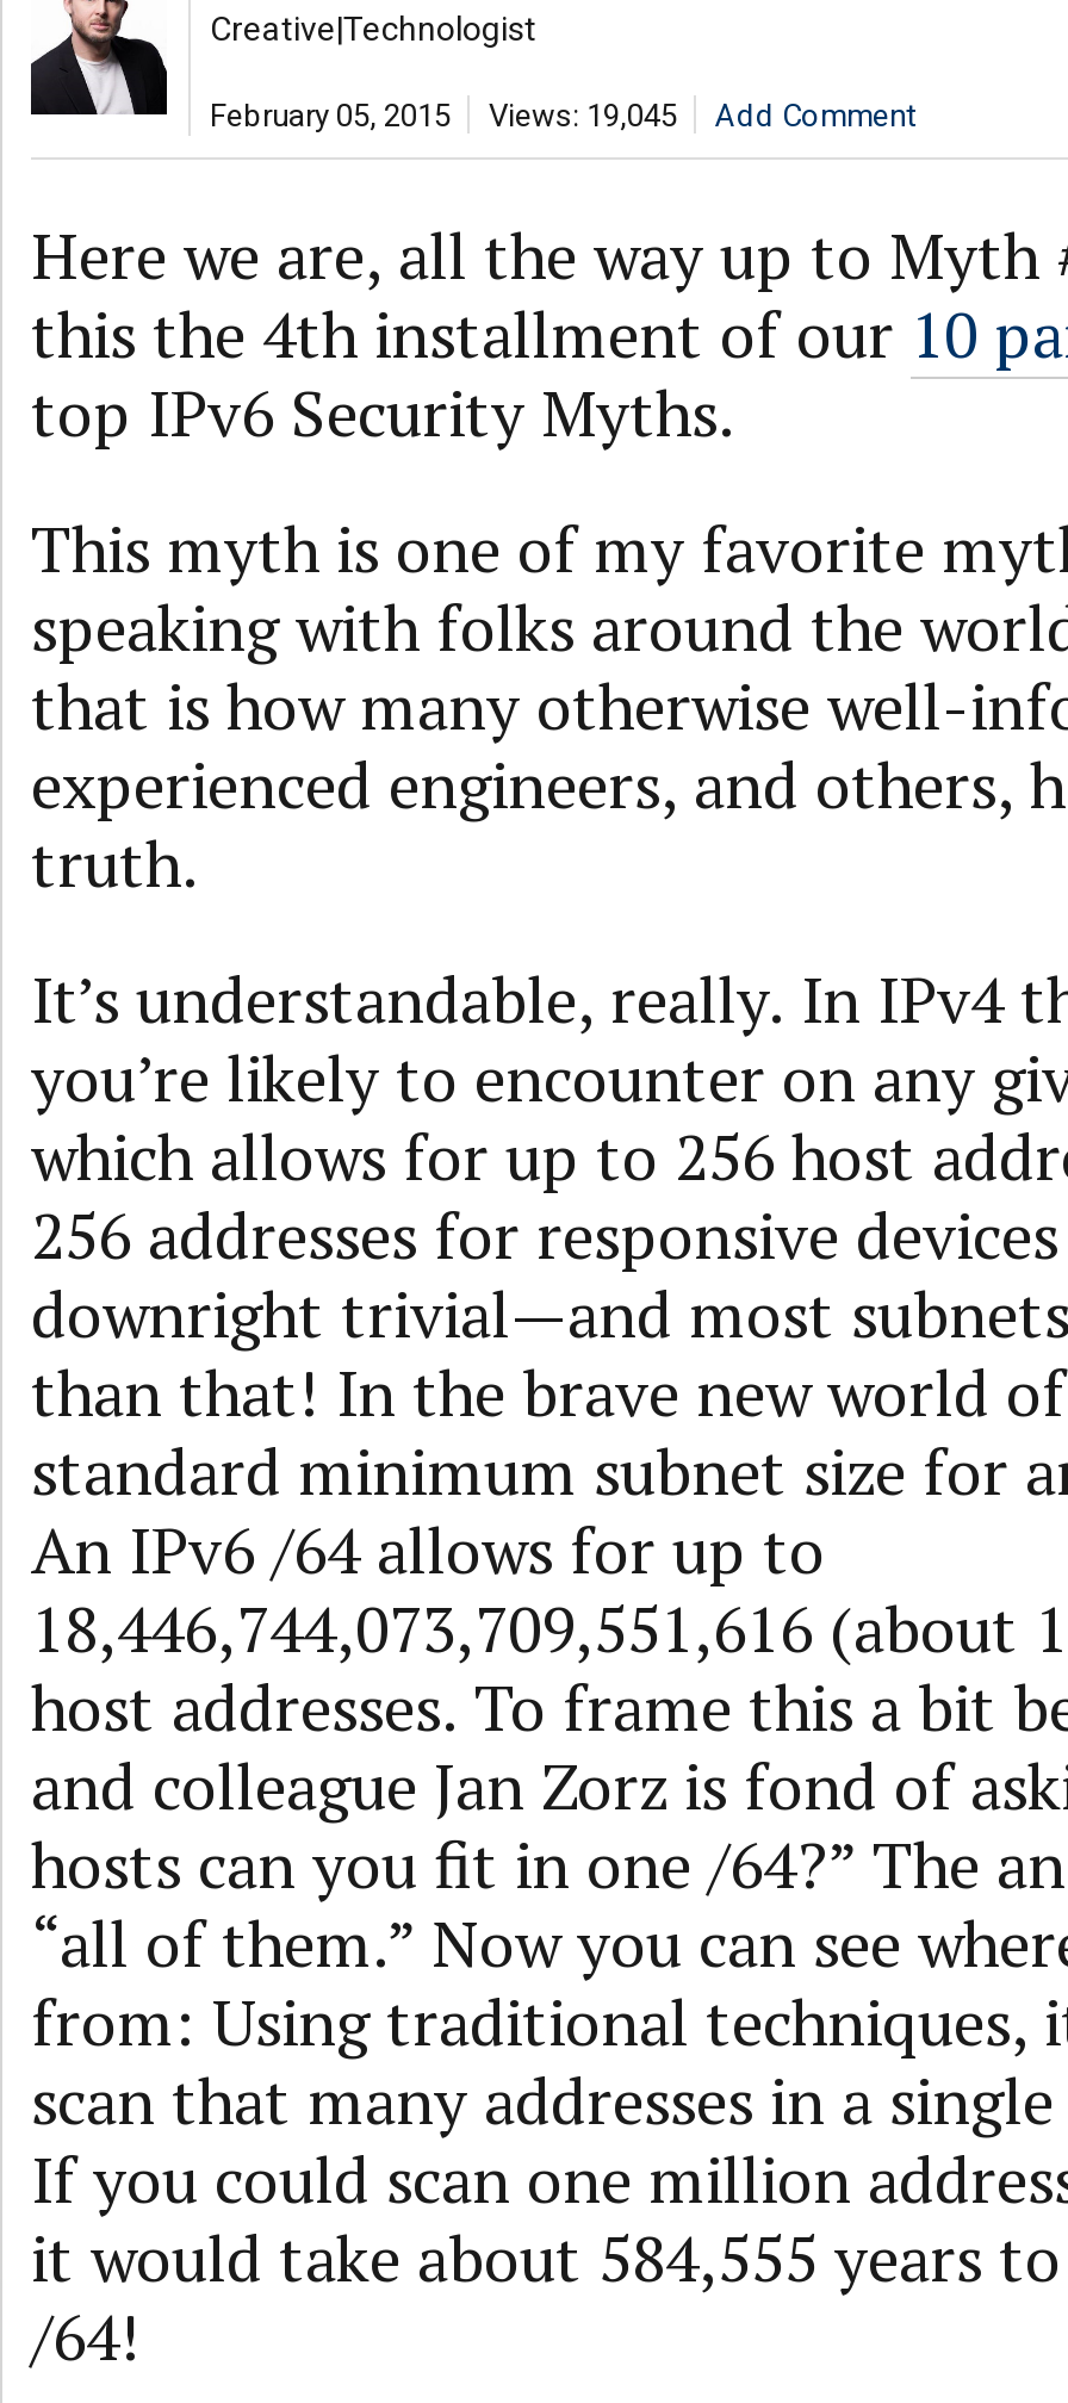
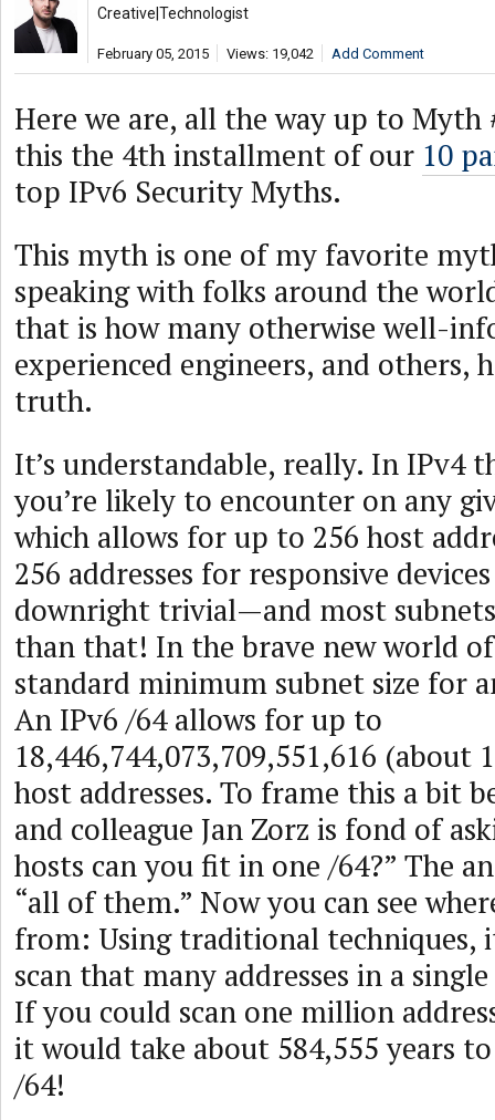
- February 05, 2015 Views: 19,045 Add Comment
+ February 05, 2015 Views: 19,042 Add Comment
